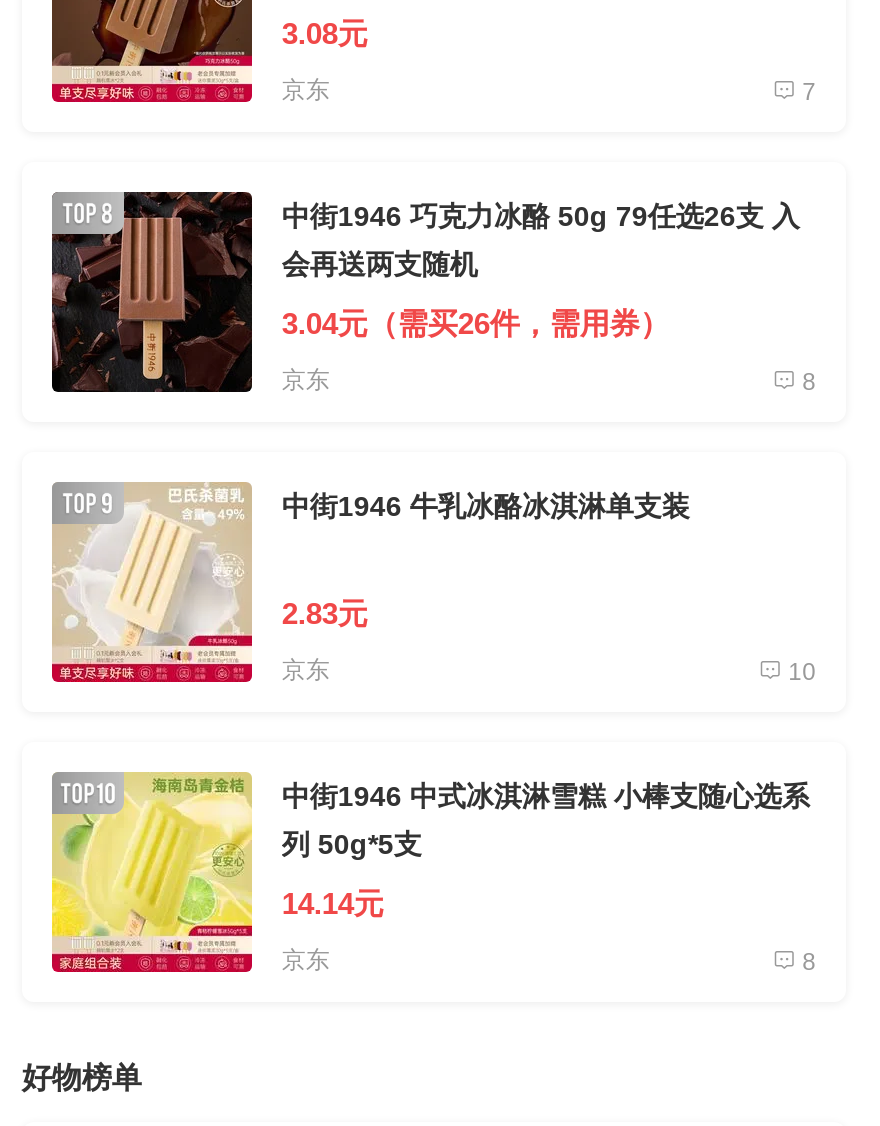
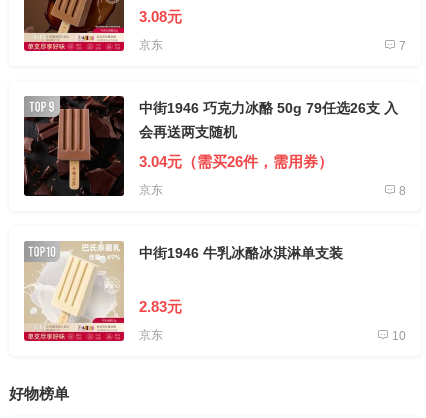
- [image]
- 中街1946 中式冰淇淋雪糕 小棒支随心选系
- 列 50g*5支
- 14.14元
- 京东
- 8
